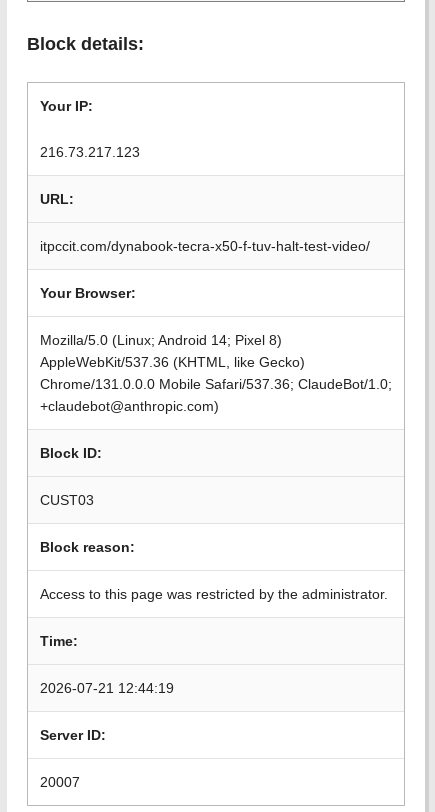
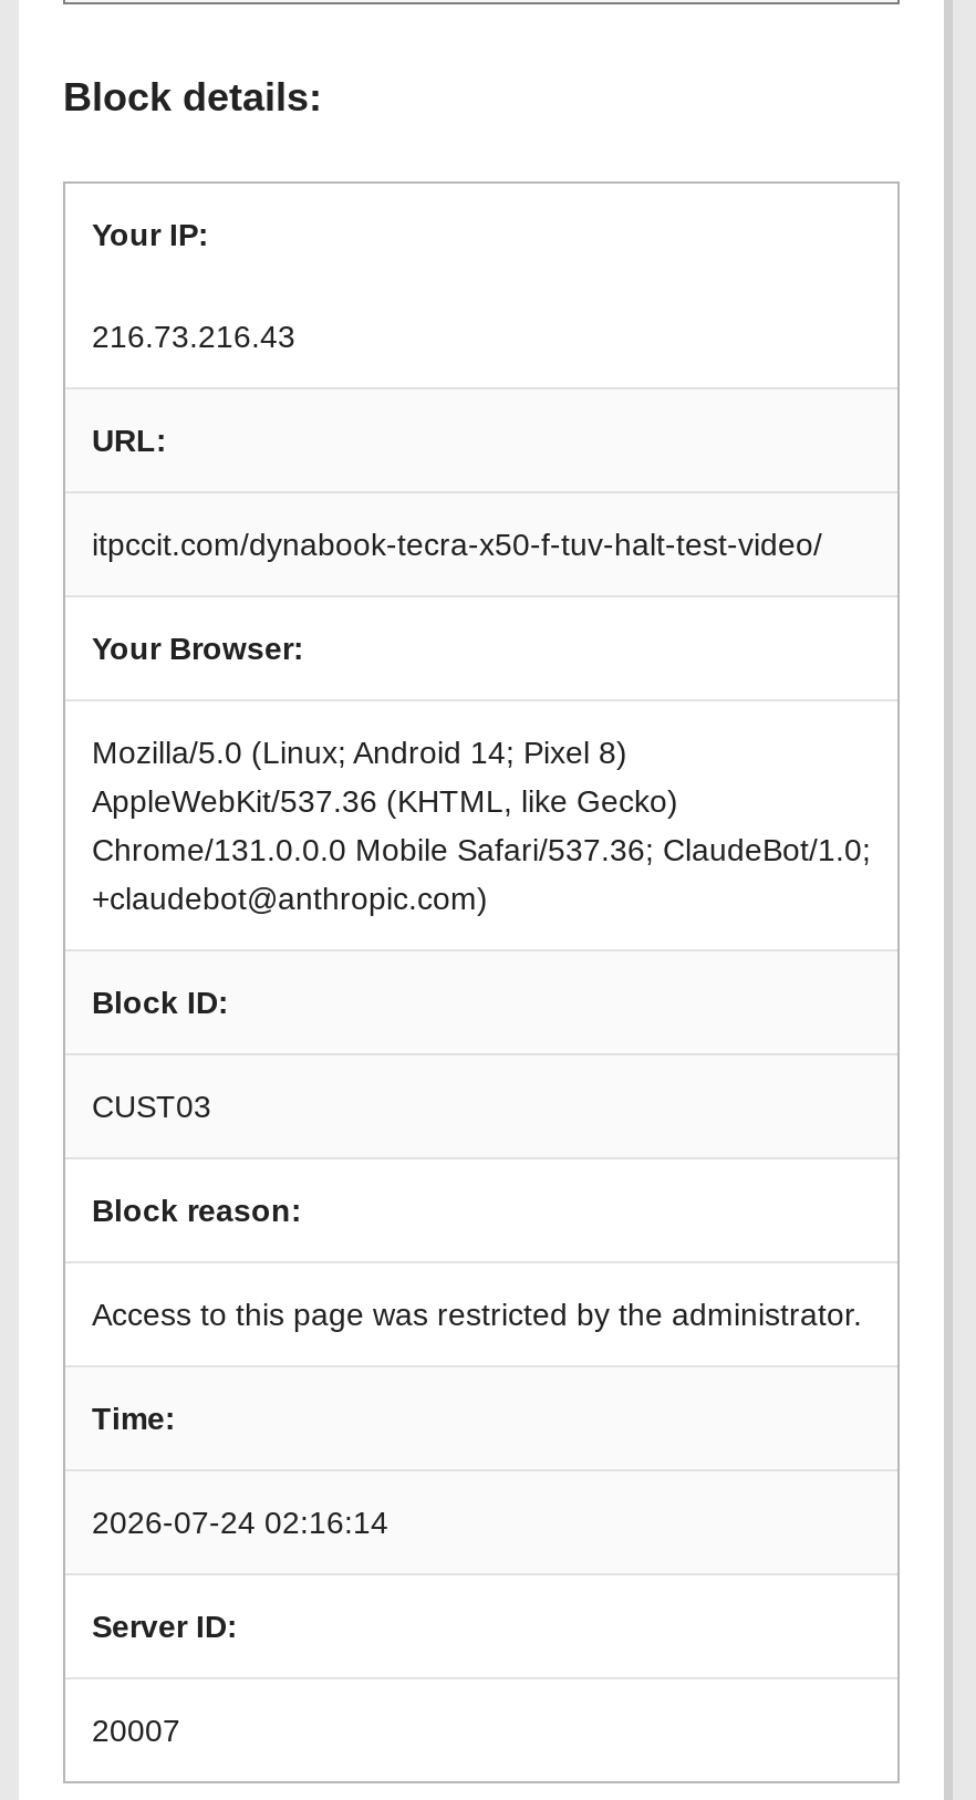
- 216.73.217.123
+ 216.73.216.43

- 2026-07-21 12:44:19
+ 2026-07-24 02:16:14
